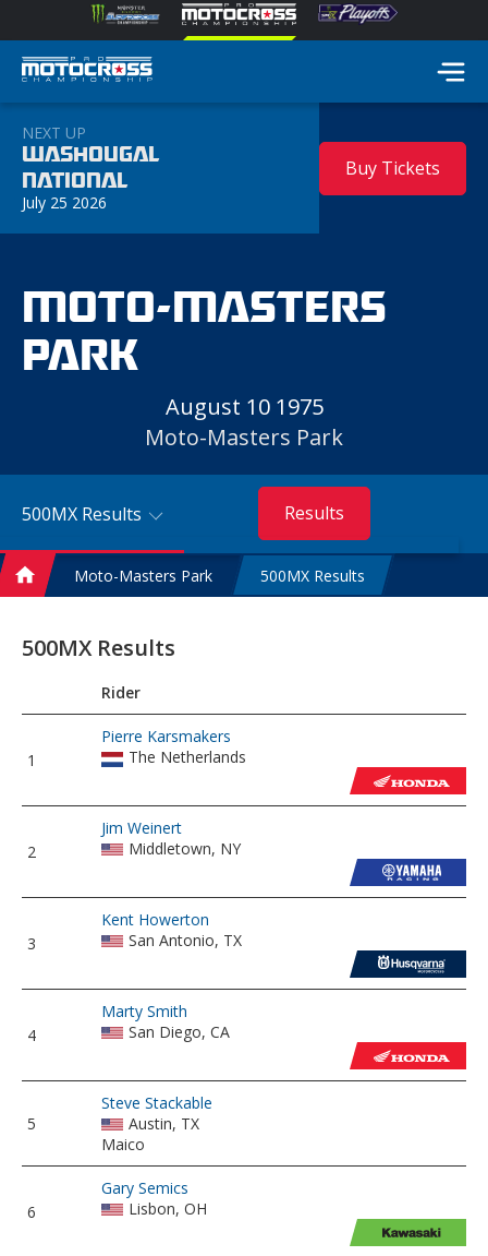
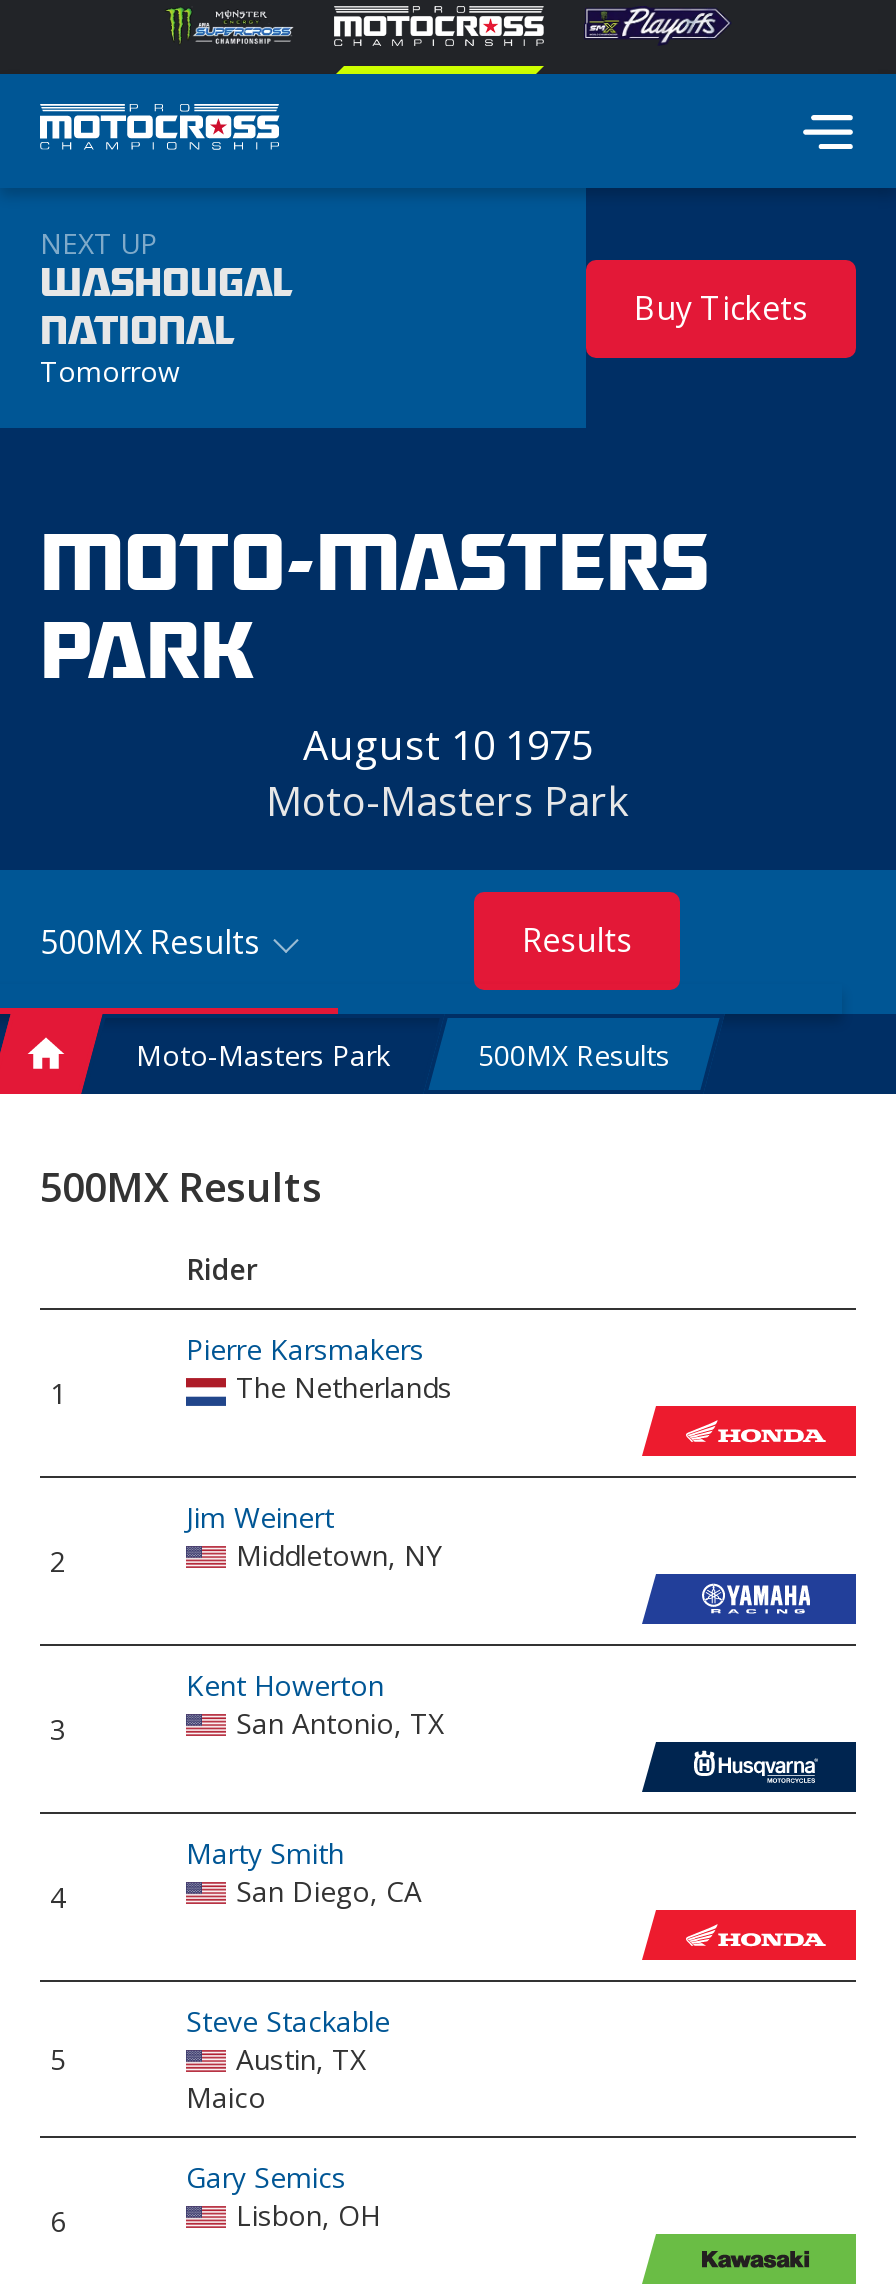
- July 25 2026
+ Tomorrow
